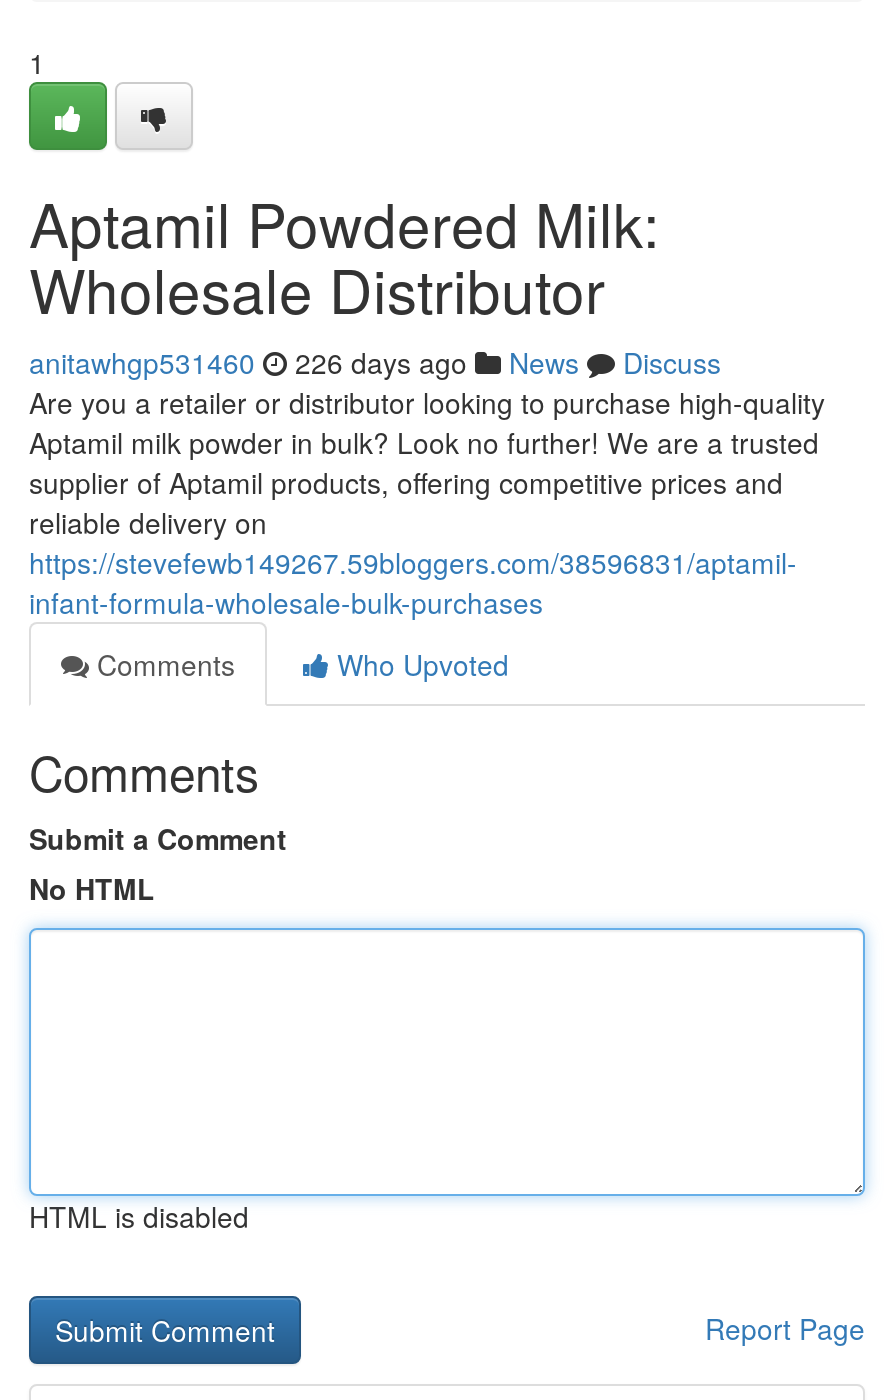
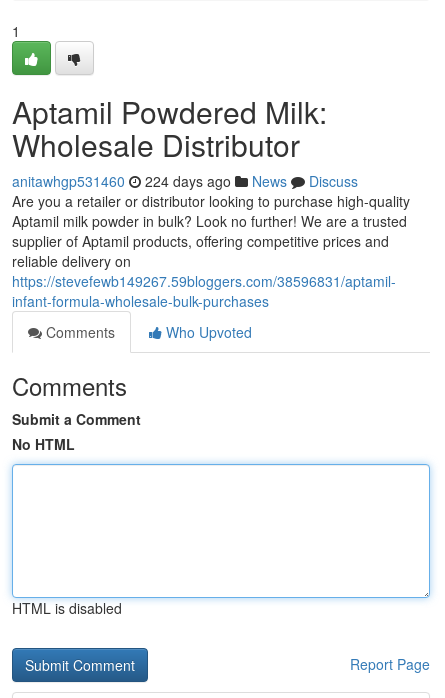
- anitawhgp531460 226 days ago News Discuss
+ anitawhgp531460 224 days ago News Discuss
